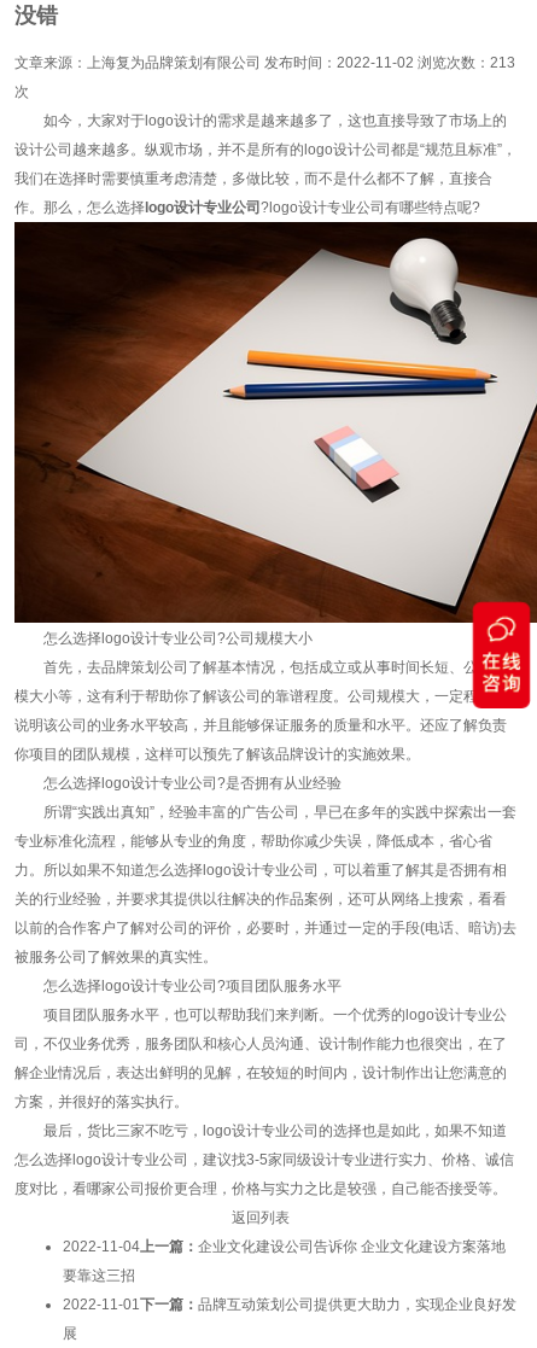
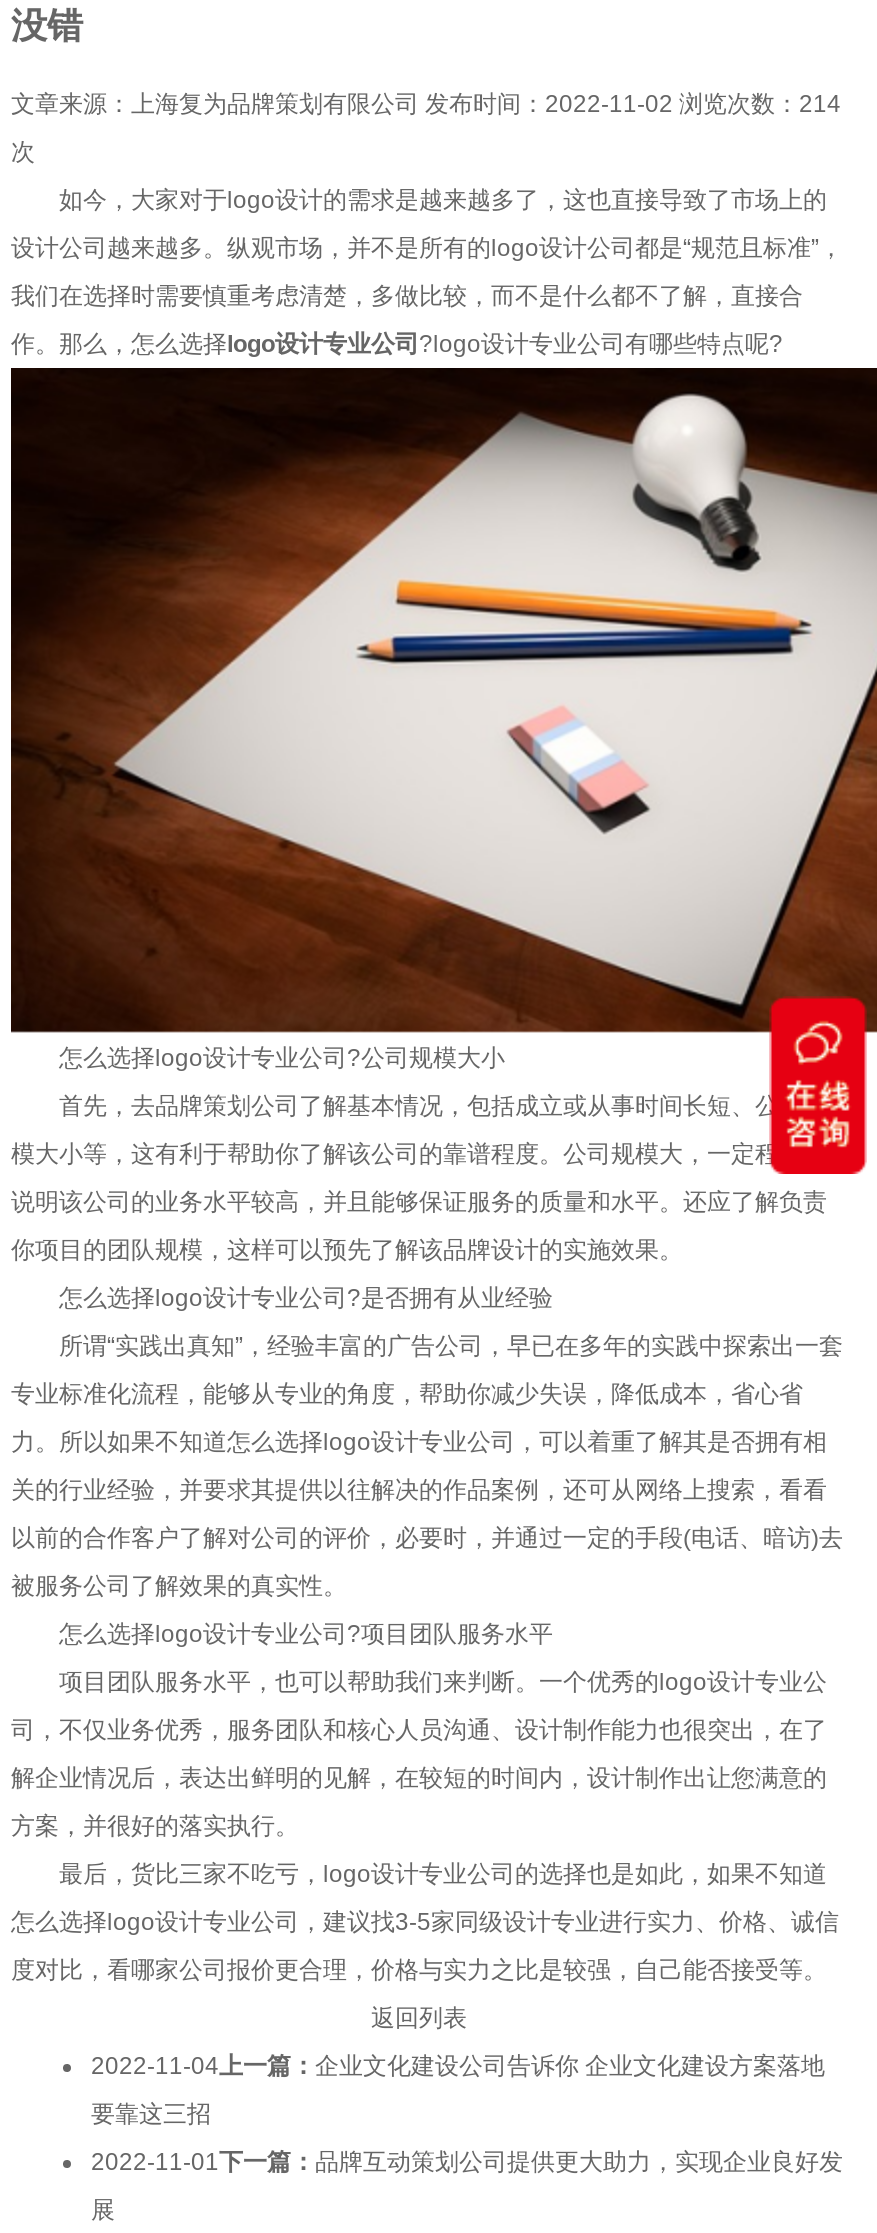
- 文章来源：上海复为品牌策划有限公司 发布时间：2022-11-02 浏览次数：213
+ 文章来源：上海复为品牌策划有限公司 发布时间：2022-11-02 浏览次数：214
